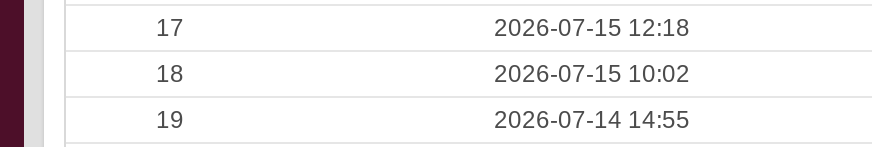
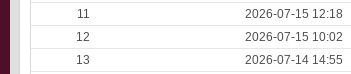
- 17
+ 11

- 18
+ 12

- 19
+ 13
